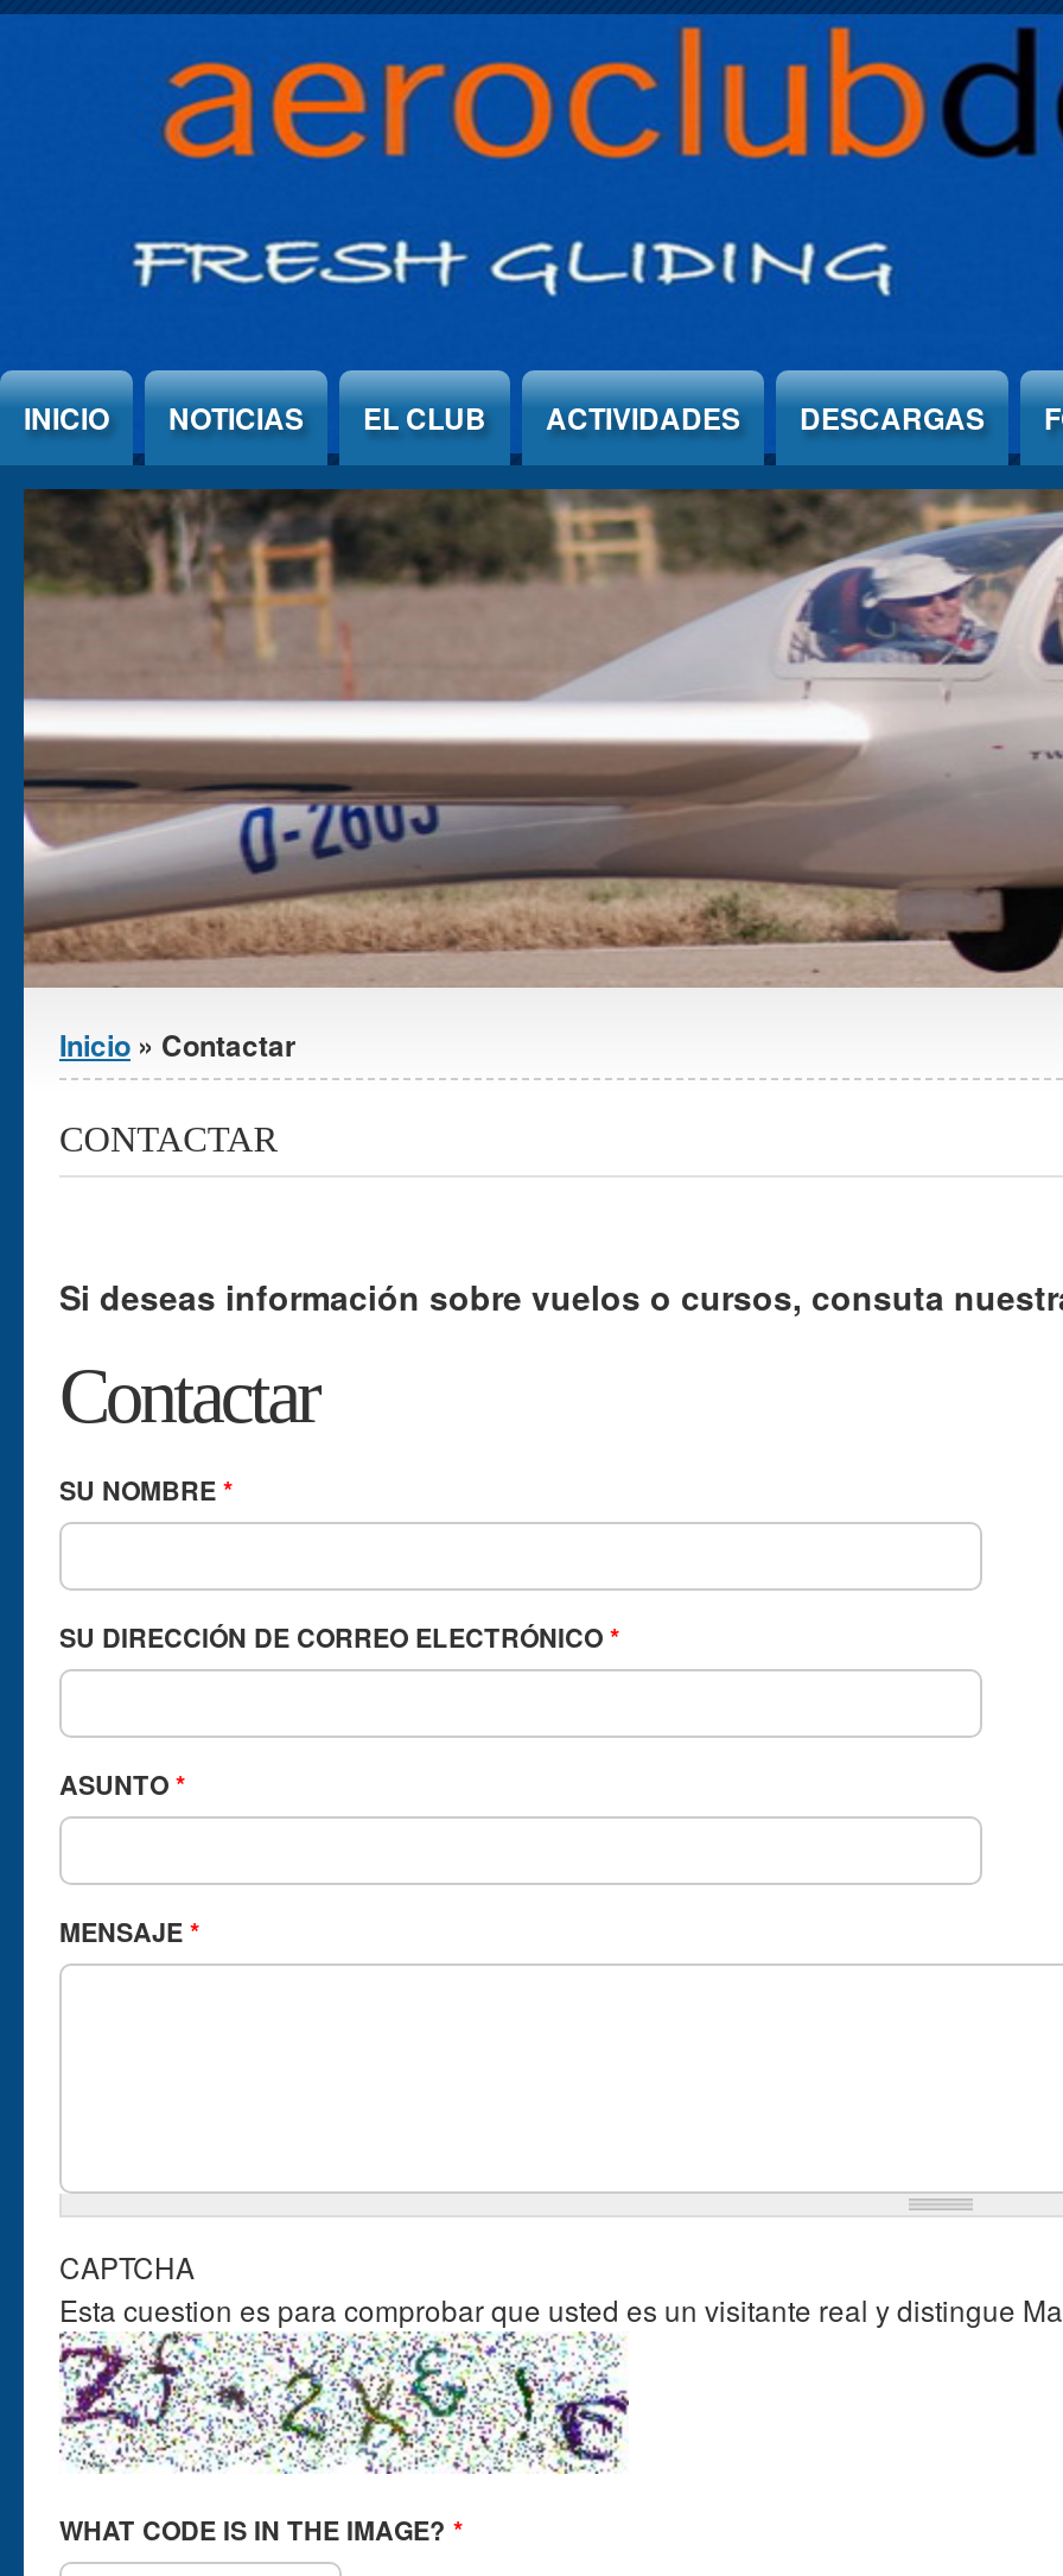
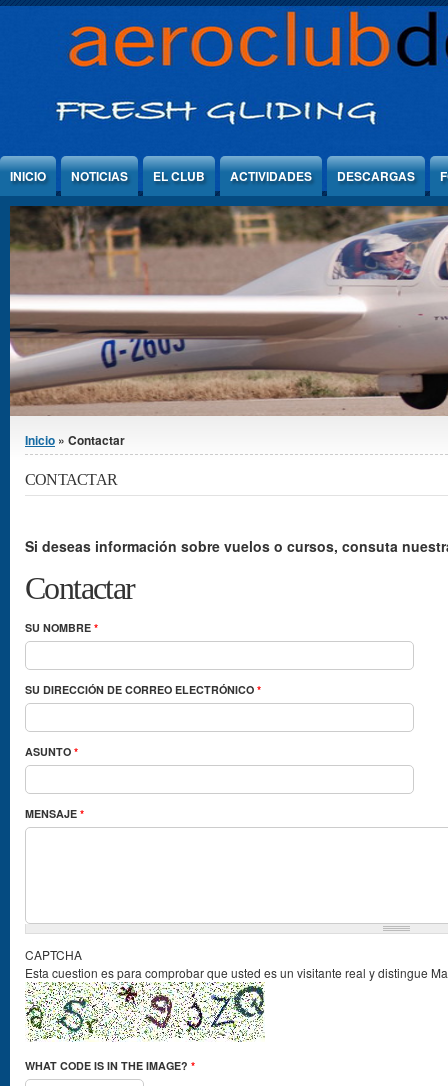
- [image]
+ [image]
